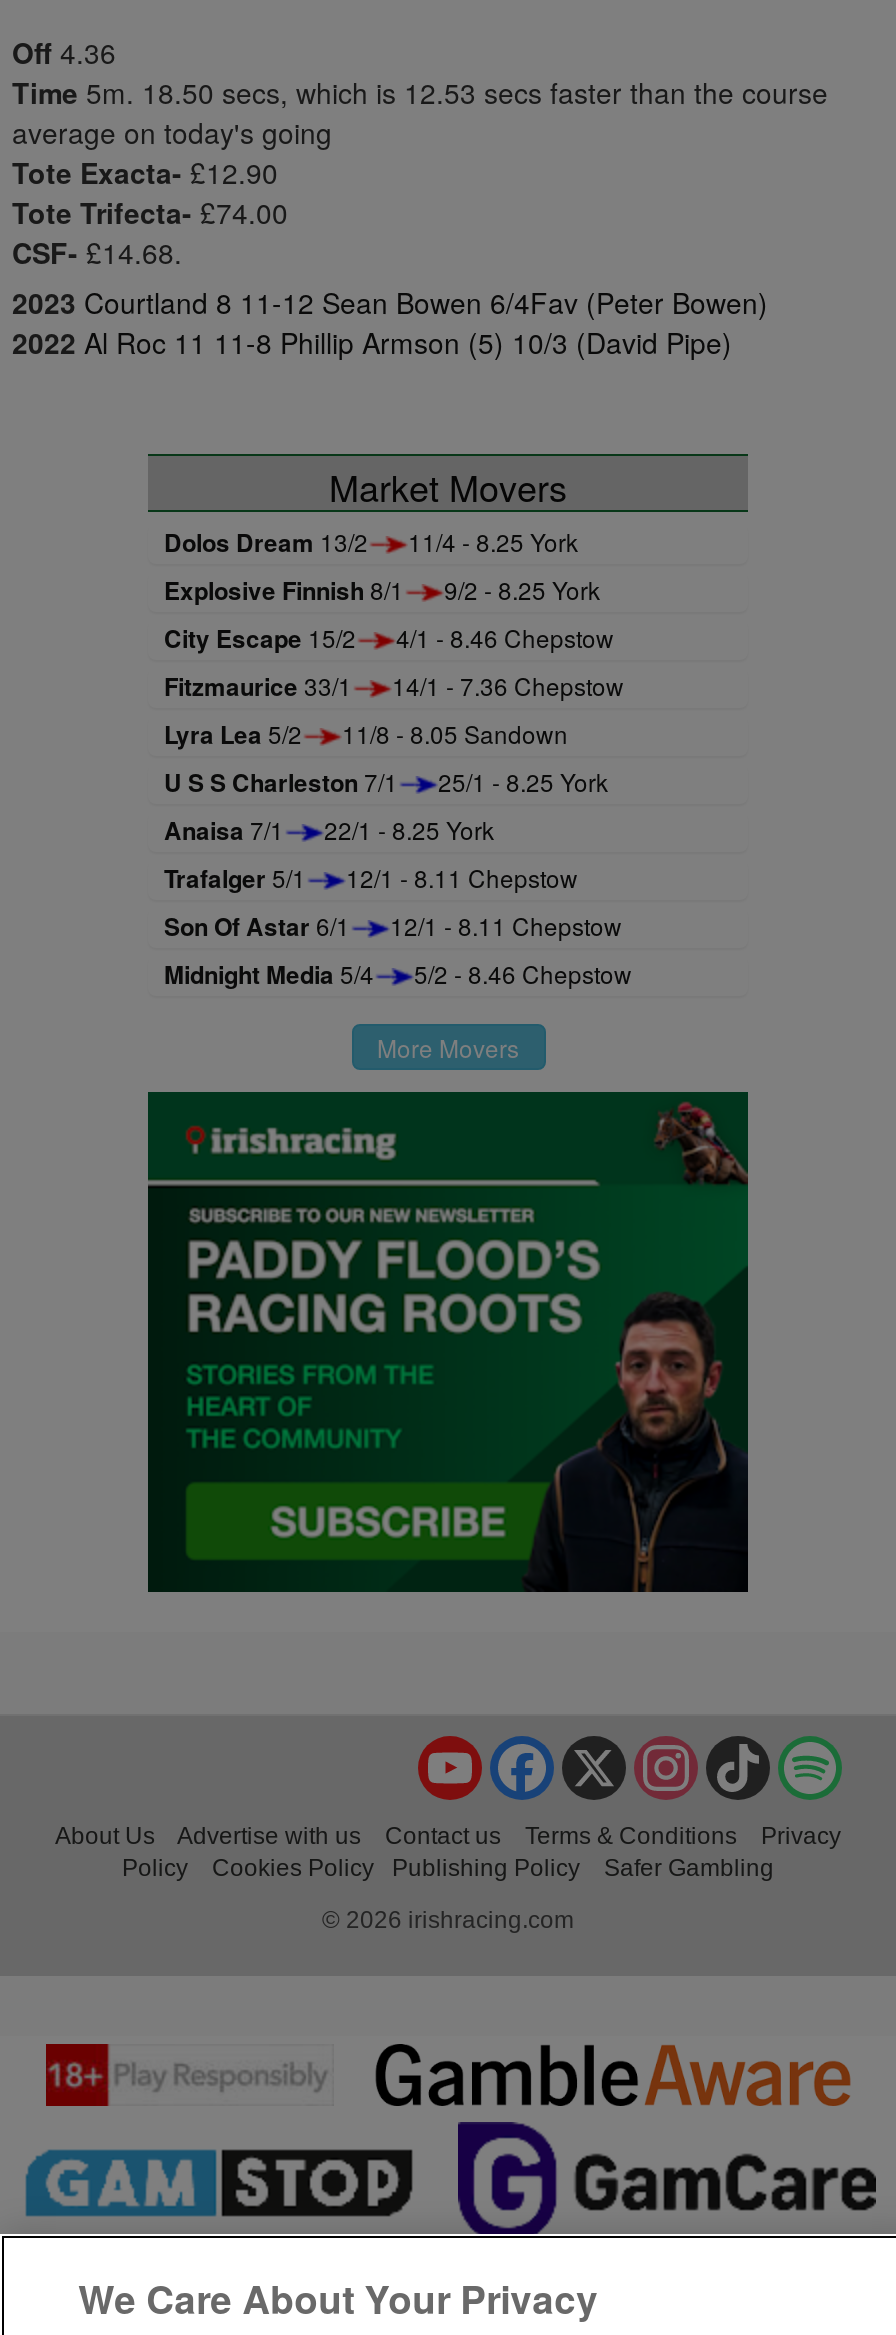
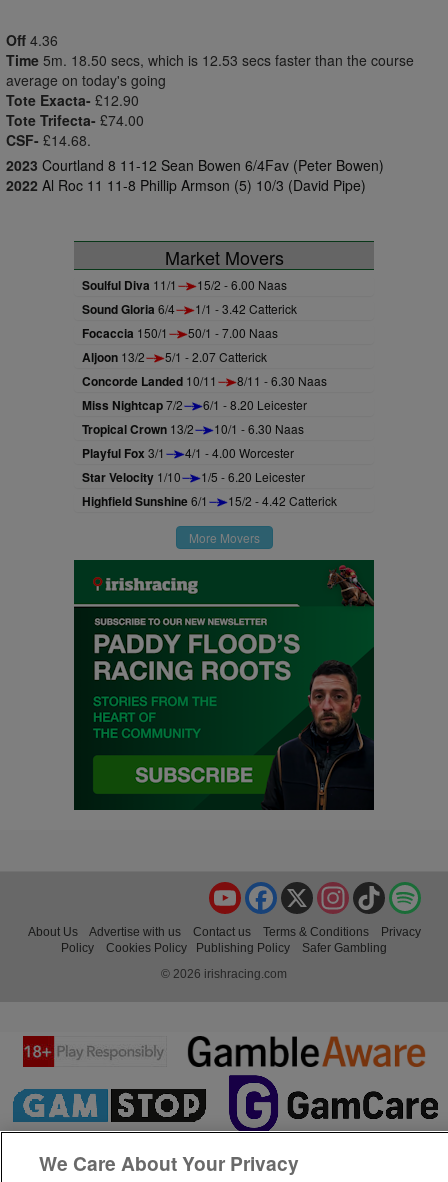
- Dolos Dream 13/2
- 11/4 - 8.25 York
- Explosive Finnish 8/1
- 9/2 - 8.25 York
- City Escape 15/2
- 4/1 - 8.46 Chepstow
- Fitzmaurice 33/1
- 14/1 - 7.36 Chepstow
- Lyra Lea 5/2
- 11/8 - 8.05 Sandown
- U S S Charleston 7/1
- 25/1 - 8.25 York
- Anaisa 7/1
- 22/1 - 8.25 York
- Trafalger 5/1
- 12/1 - 8.11 Chepstow
- Son Of Astar 6/1
- 12/1 - 8.11 Chepstow
- Midnight Media 5/4
- 5/2 - 8.46 Chepstow
+ Soulful Diva 11/1
+ 15/2 - 6.00 Naas
+ Sound Gloria 6/4
+ 1/1 - 3.42 Catterick
+ Focaccia 150/1
+ 50/1 - 7.00 Naas
+ Aljoon 13/2
+ 5/1 - 2.07 Catterick
+ Concorde Landed 10/11
+ 8/11 - 6.30 Naas
+ Miss Nightcap 7/2
+ 6/1 - 8.20 Leicester
+ Tropical Crown 13/2
+ 10/1 - 6.30 Naas
+ Playful Fox 3/1
+ 4/1 - 4.00 Worcester
+ Star Velocity 1/10
+ 1/5 - 6.20 Leicester
+ Highfield Sunshine 6/1
+ 15/2 - 4.42 Catterick
